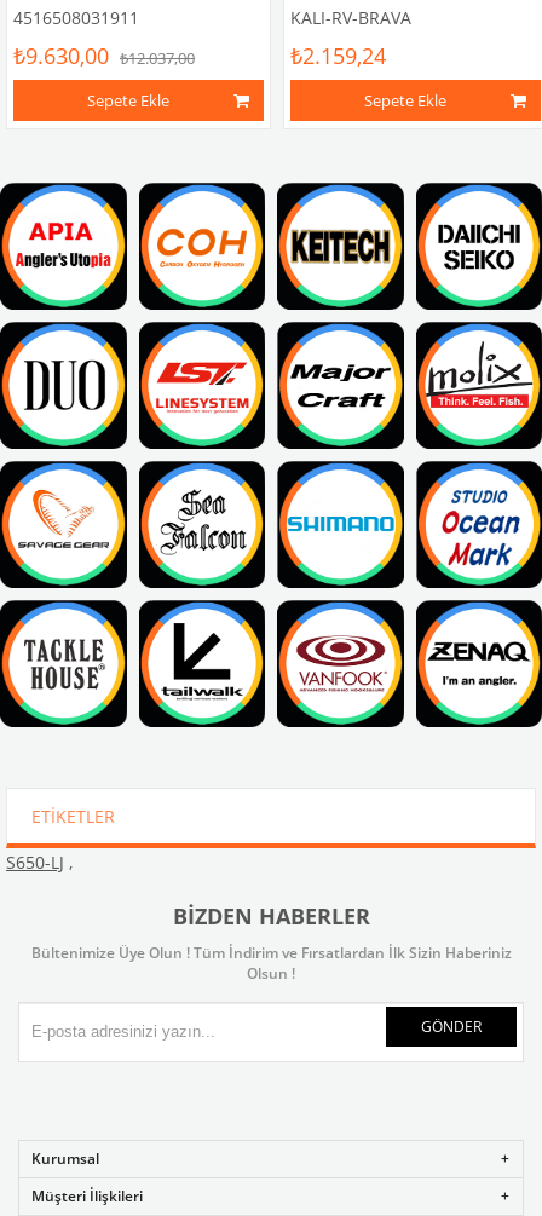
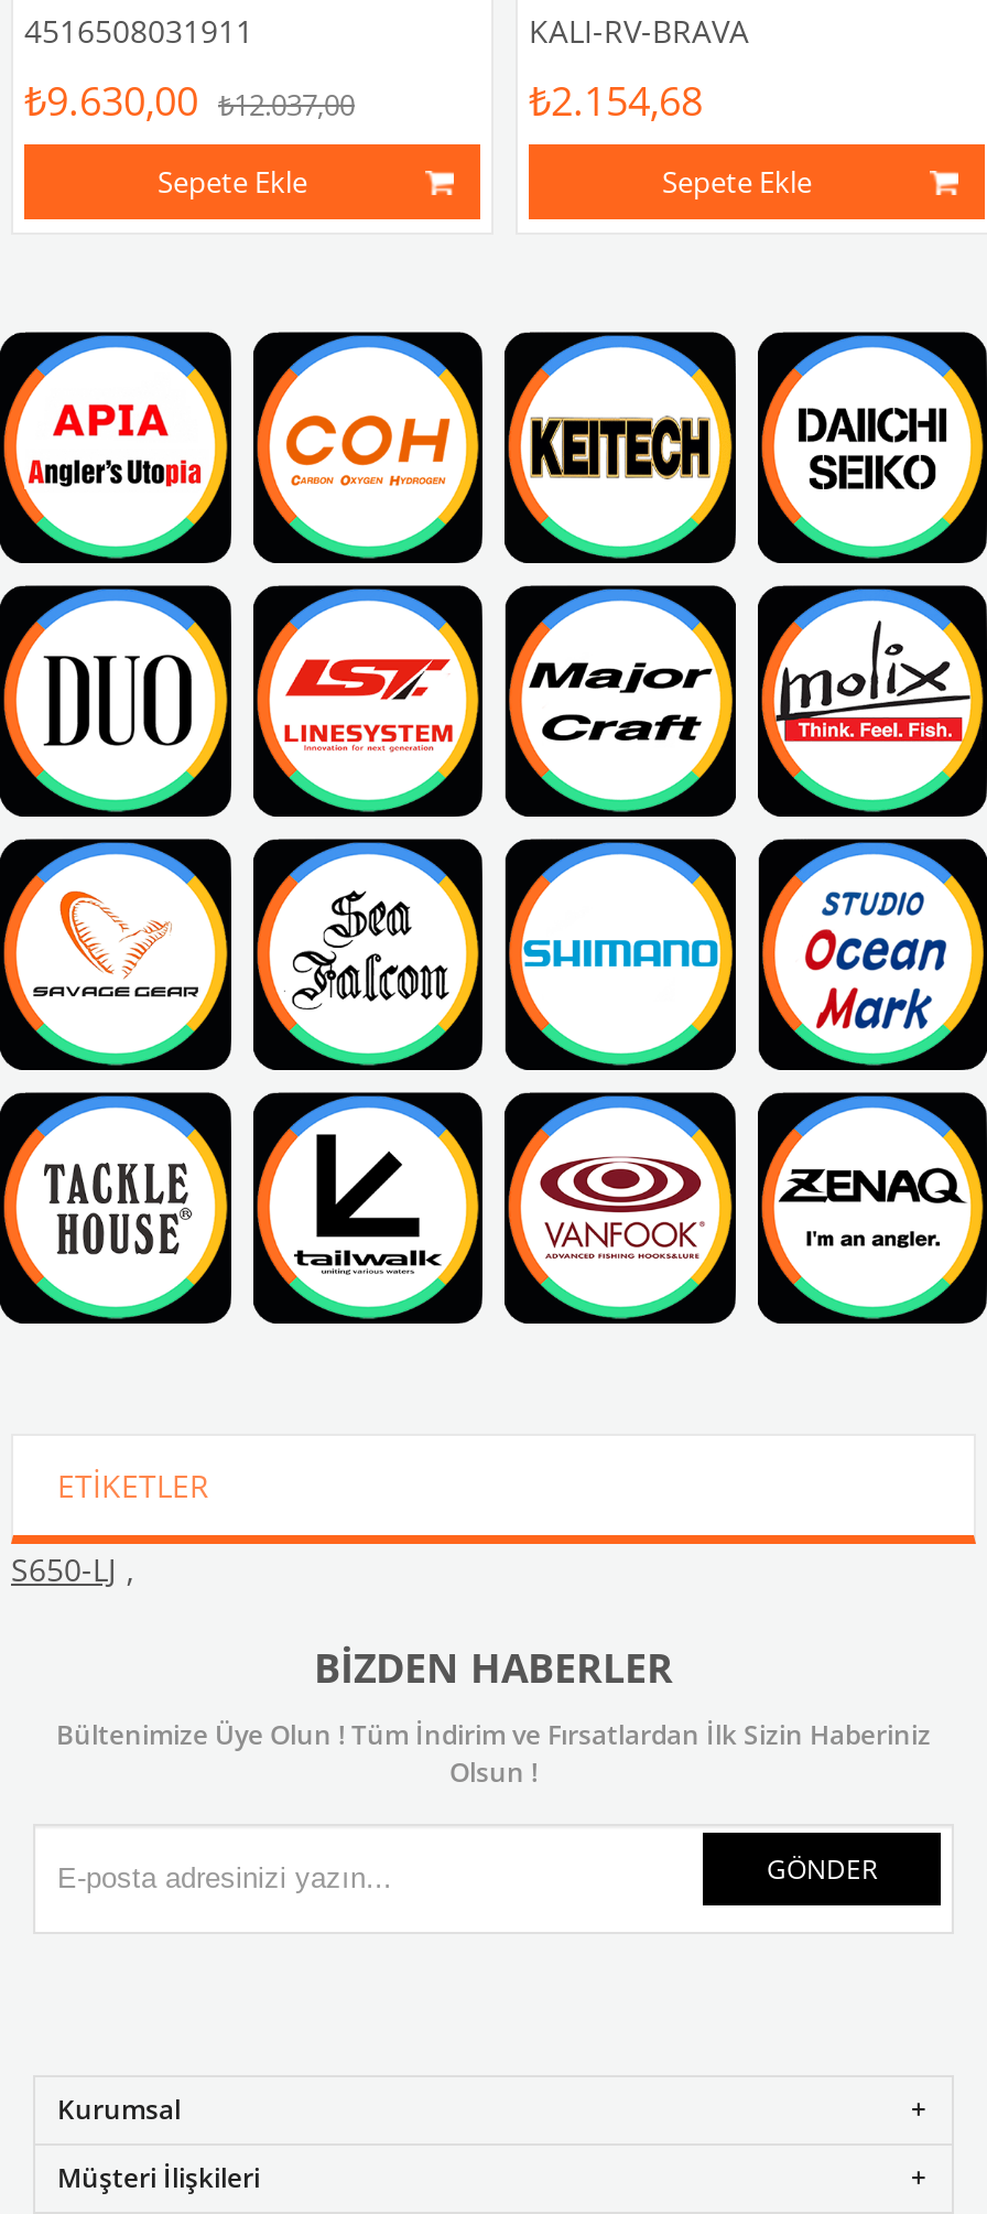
- ₺2.159,24
+ ₺2.154,68
